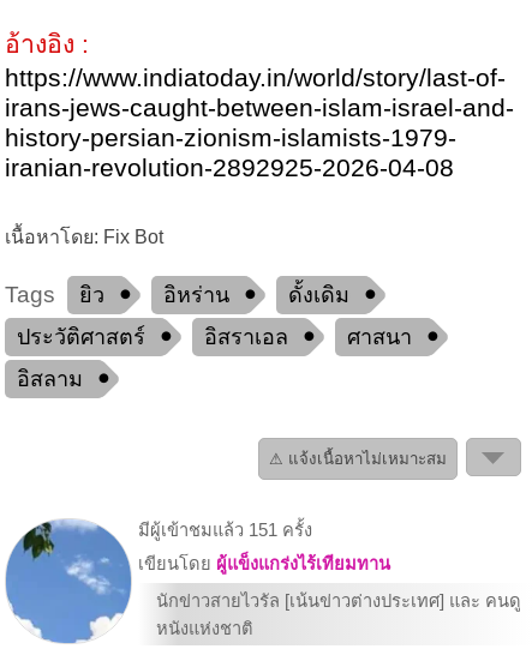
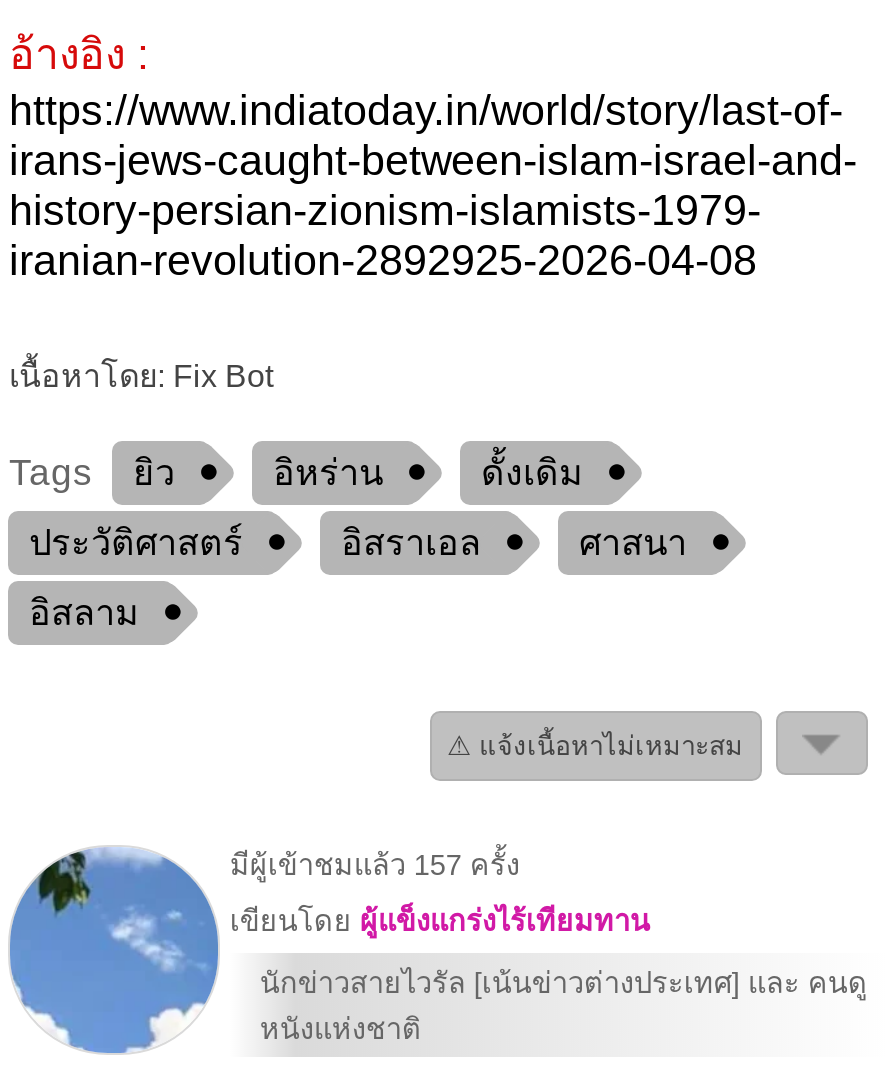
- มีผู้เข้าชมแล้ว 151 ครั้ง
+ มีผู้เข้าชมแล้ว 157 ครั้ง
